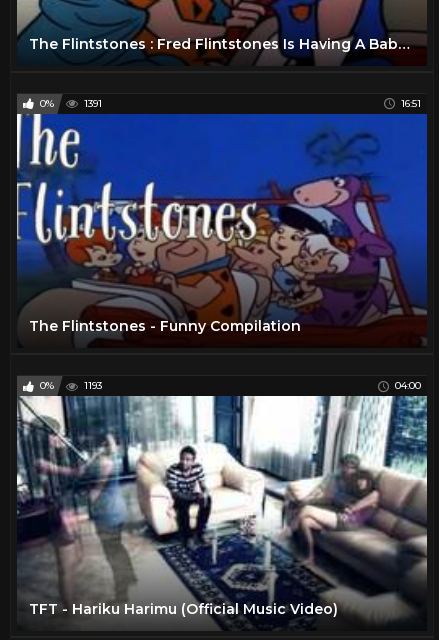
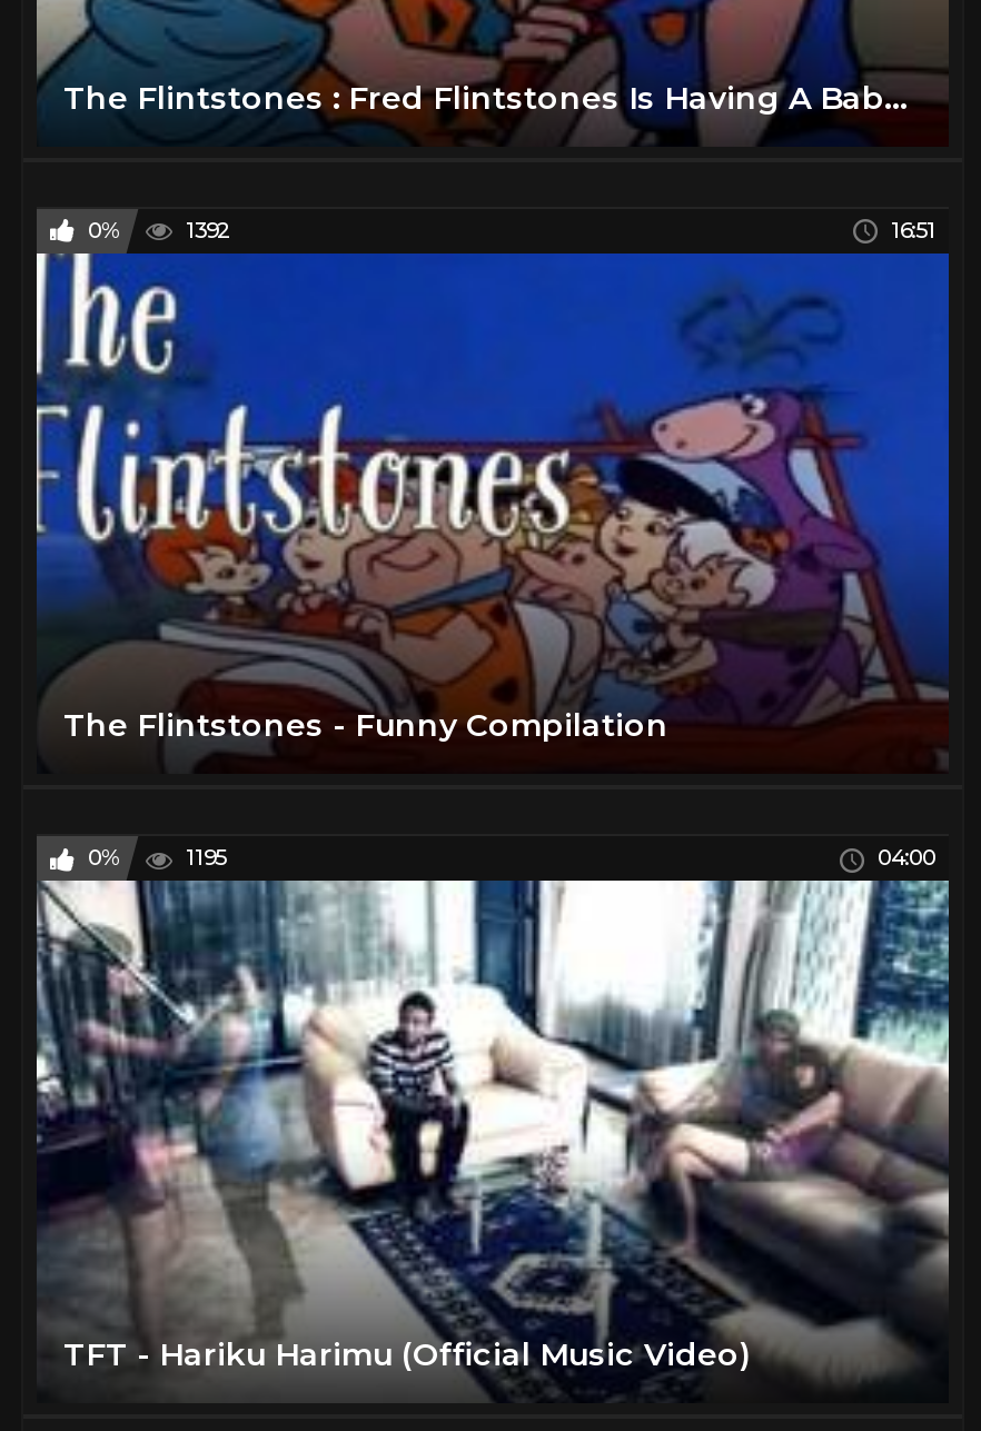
- 1391
+ 1392

- 1193
+ 1195
